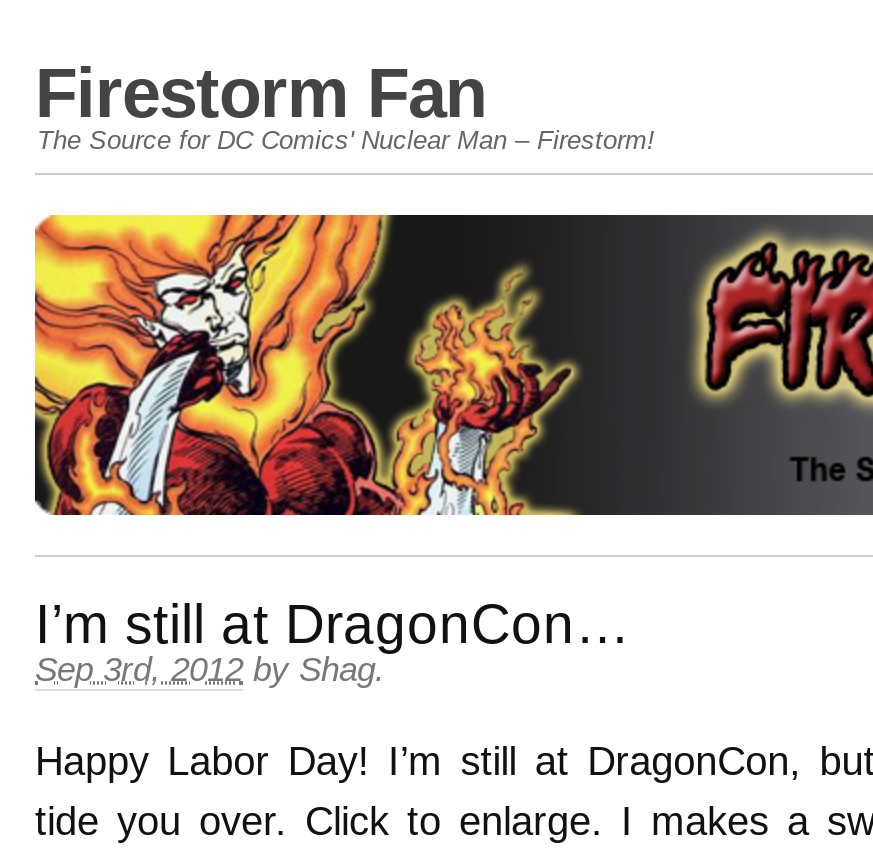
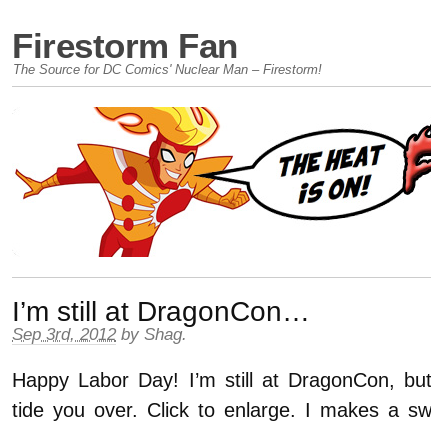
- [image]
+ [image]
